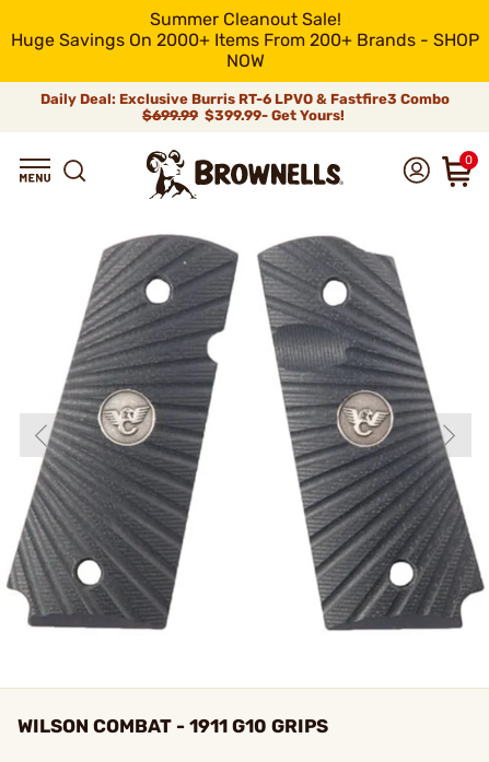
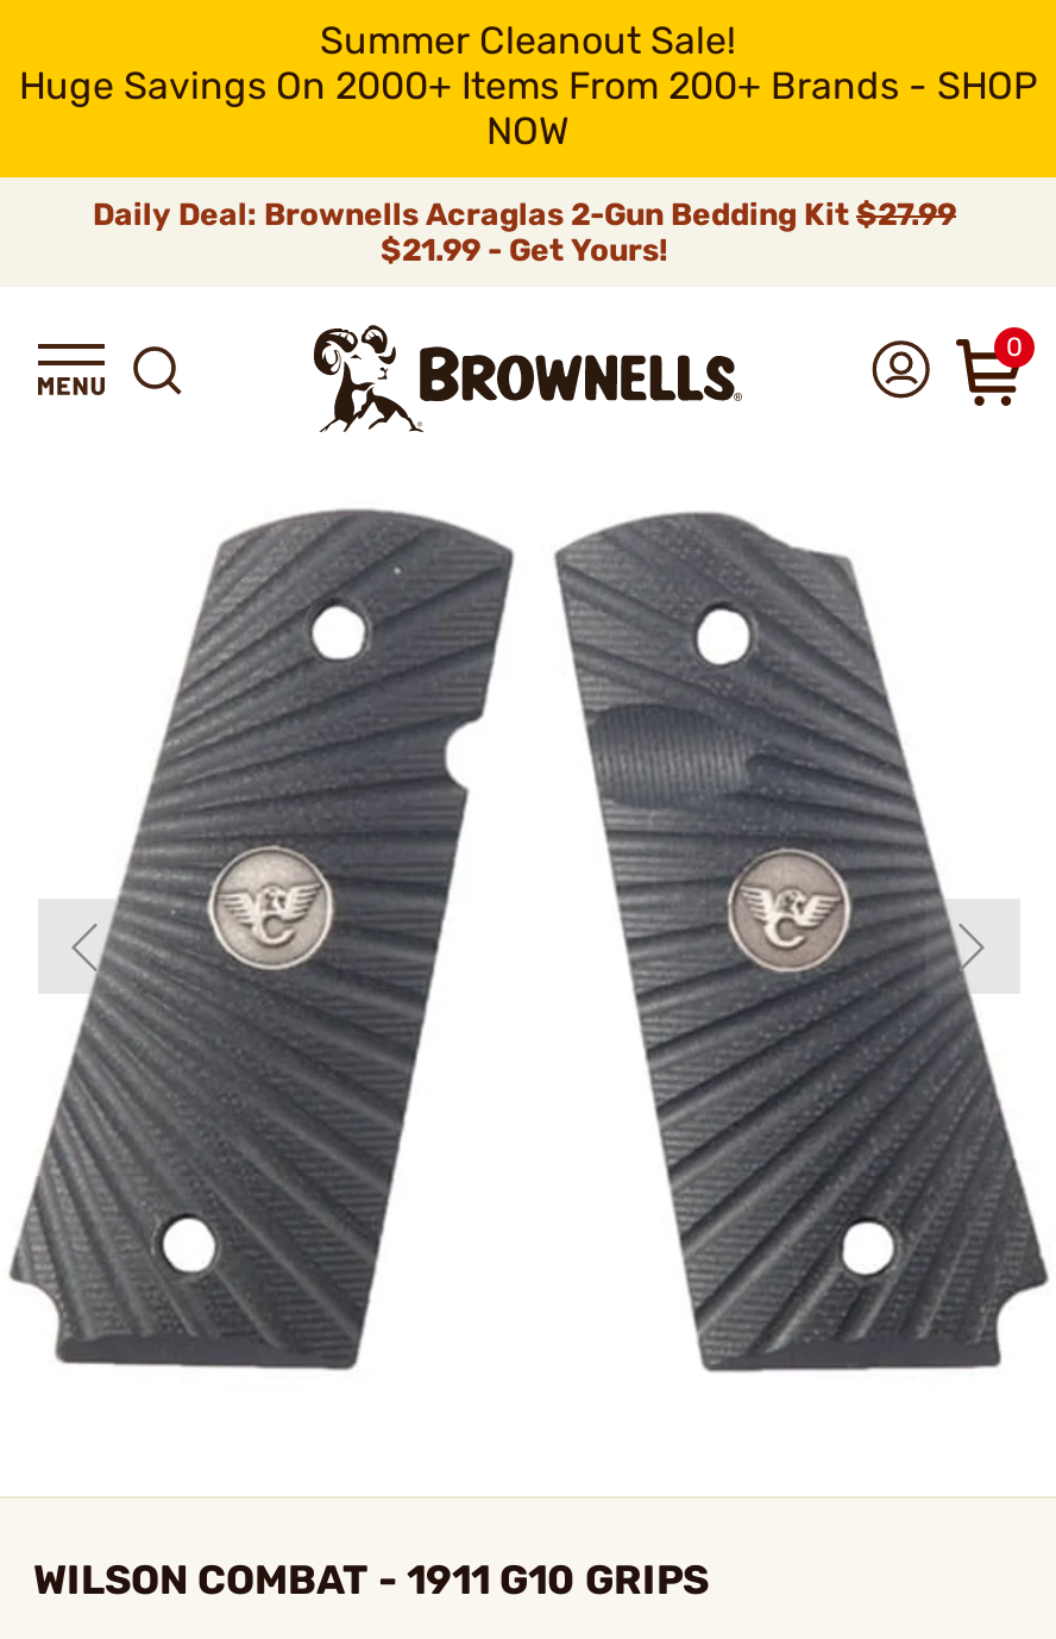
- Daily Deal: Exclusive Burris RT-6 LPVO & Fastfire3 Combo
- $699.99 $399.99- Get Yours!
+ Daily Deal: Brownells Acraglas 2-Gun Bedding Kit $27.99
+ $21.99 - Get Yours!
